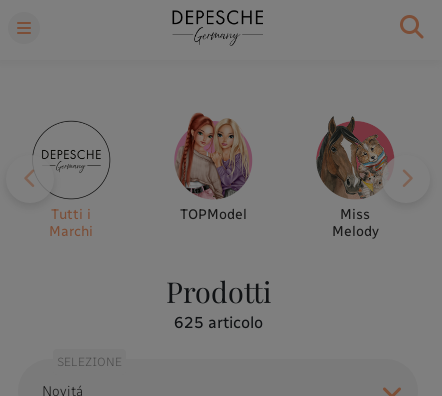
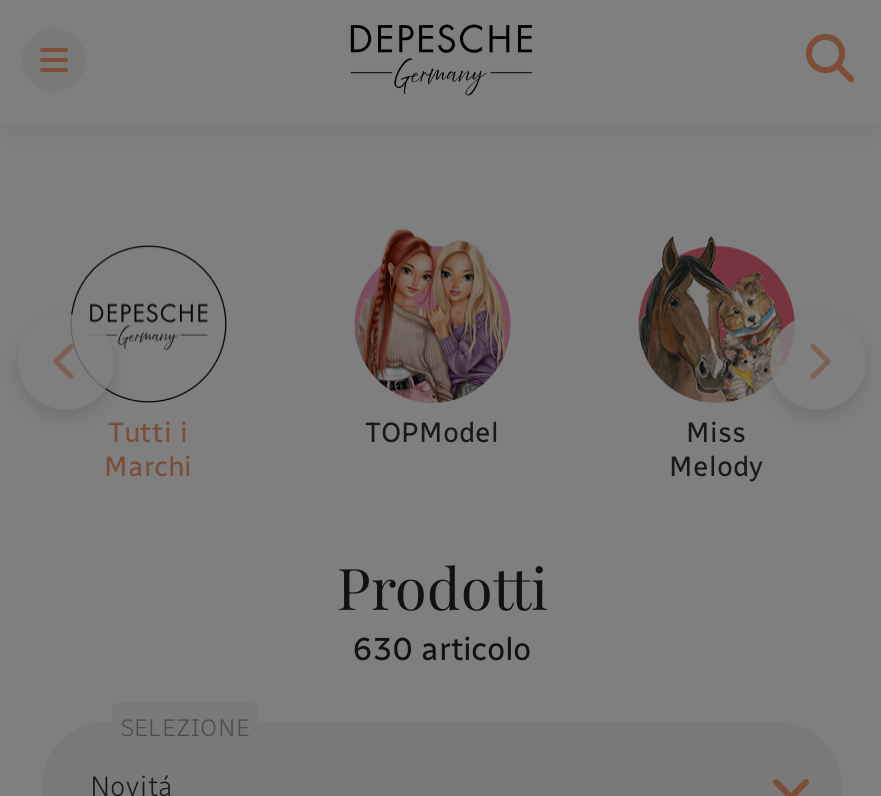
- 625 articolo
+ 630 articolo
